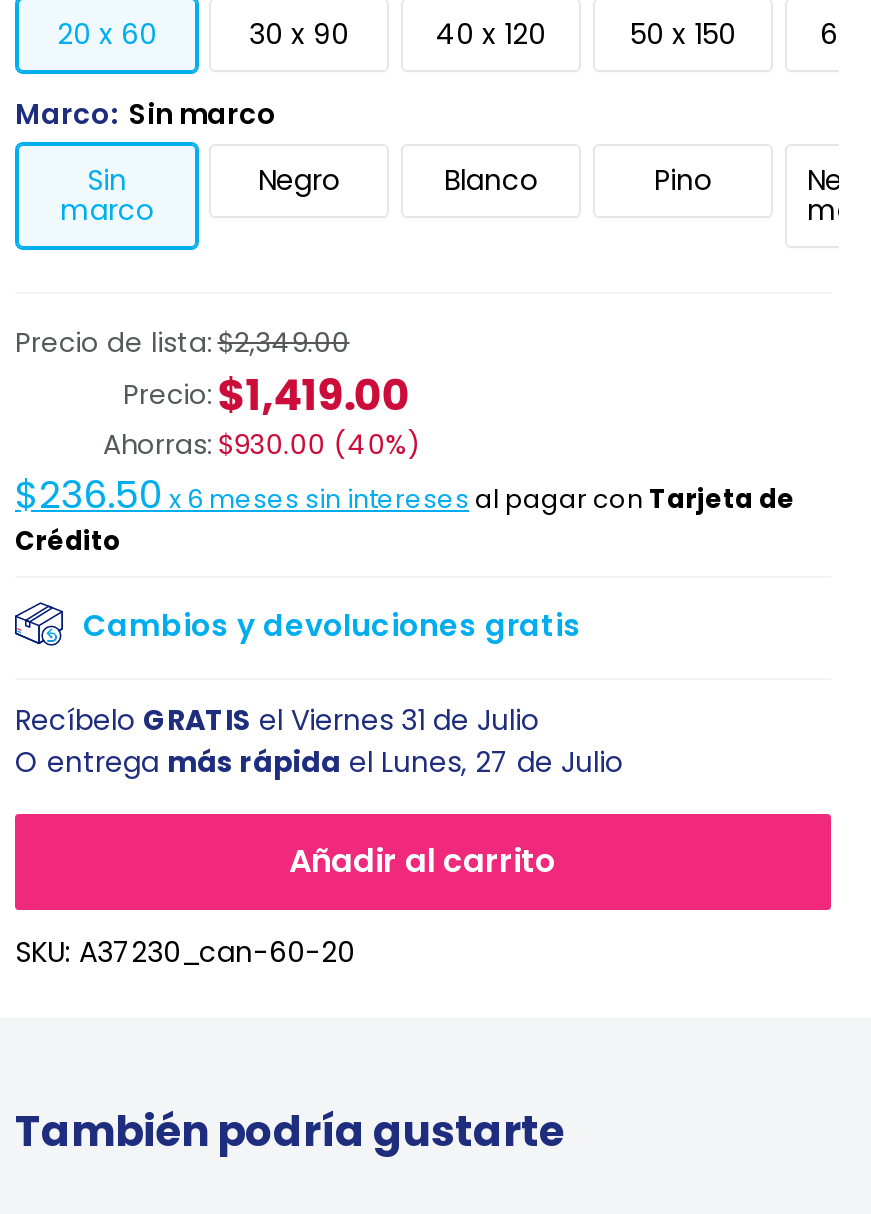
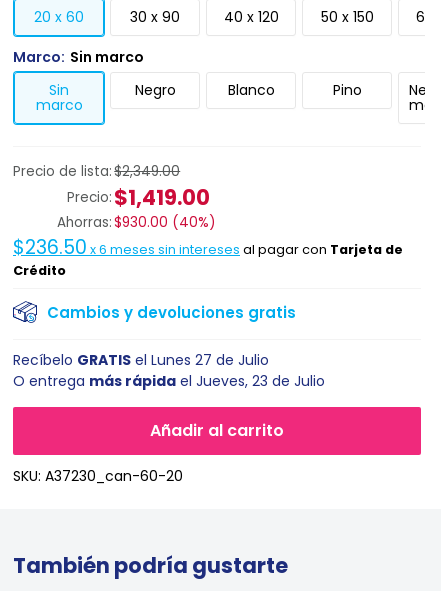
- Recíbelo GRATIS el Viernes 31 de Julio
+ Recíbelo GRATIS el Lunes 27 de Julio

- O entrega más rápida el Lunes, 27 de Julio
+ O entrega más rápida el Jueves, 23 de Julio
